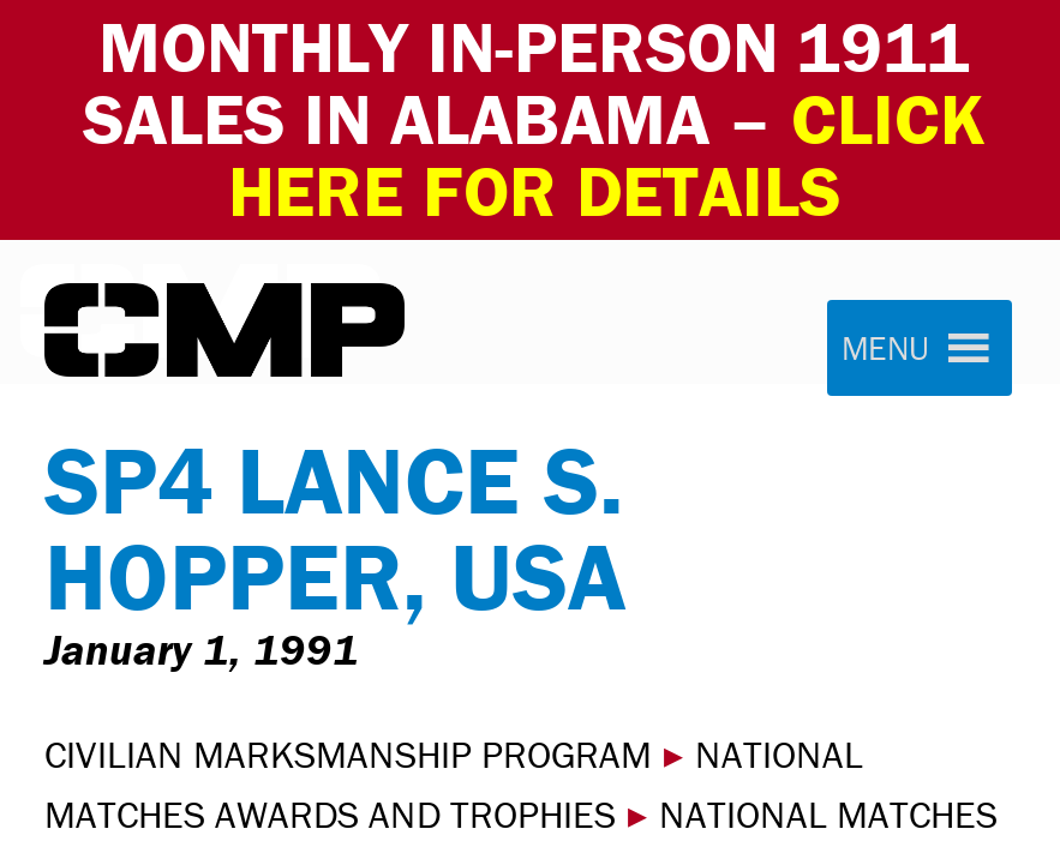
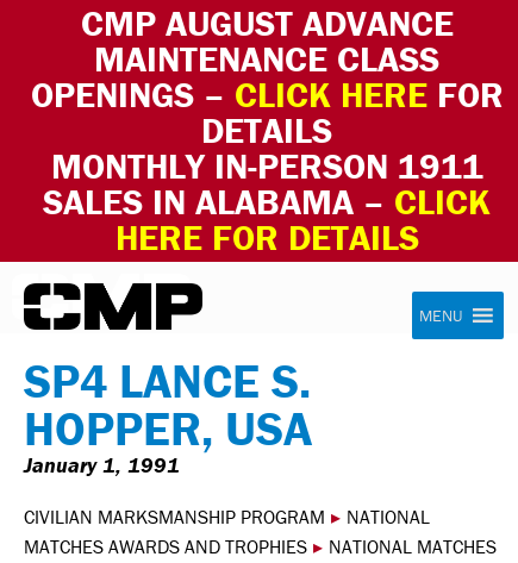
+ CMP AUGUST ADVANCE
+ MAINTENANCE CLASS
+ OPENINGS – CLICK HERE FOR
+ DETAILS
